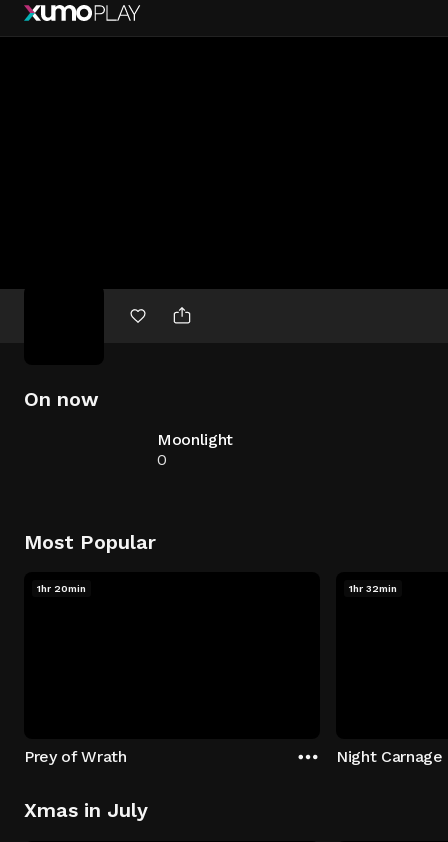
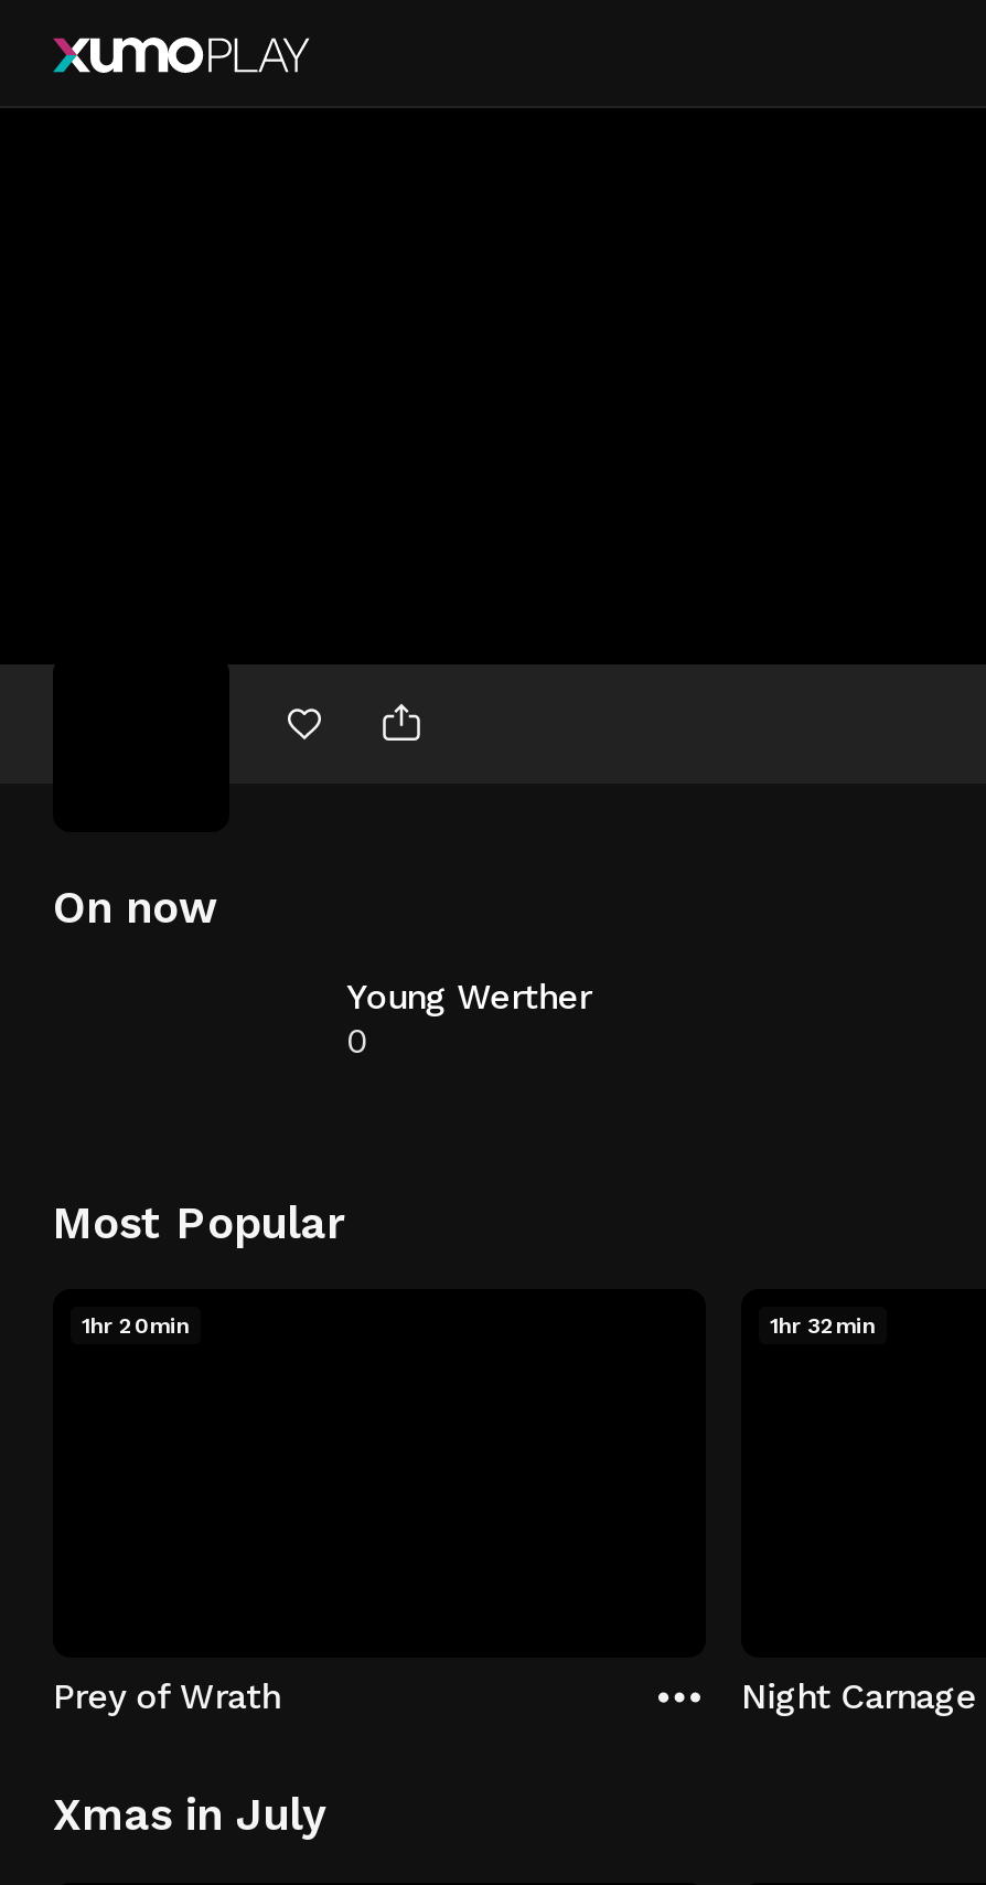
- Moonlight
+ Young Werther
